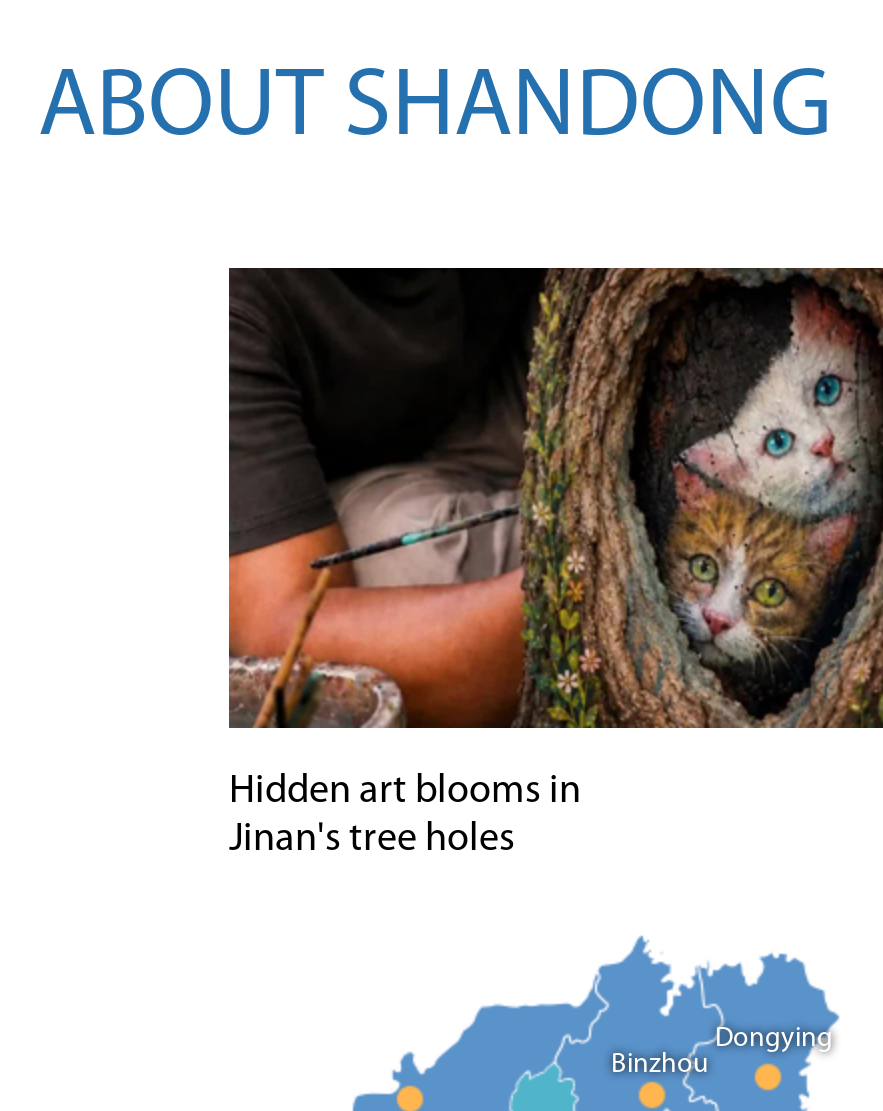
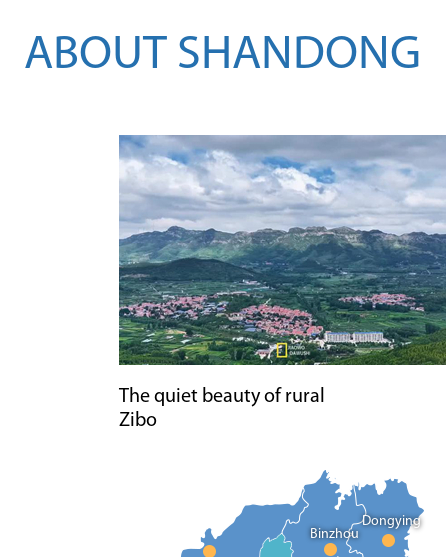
- [image]
- Hidden art blooms in
- Jinan's tree holes
+ [image]
+ The quiet beauty of rural
+ Zibo
